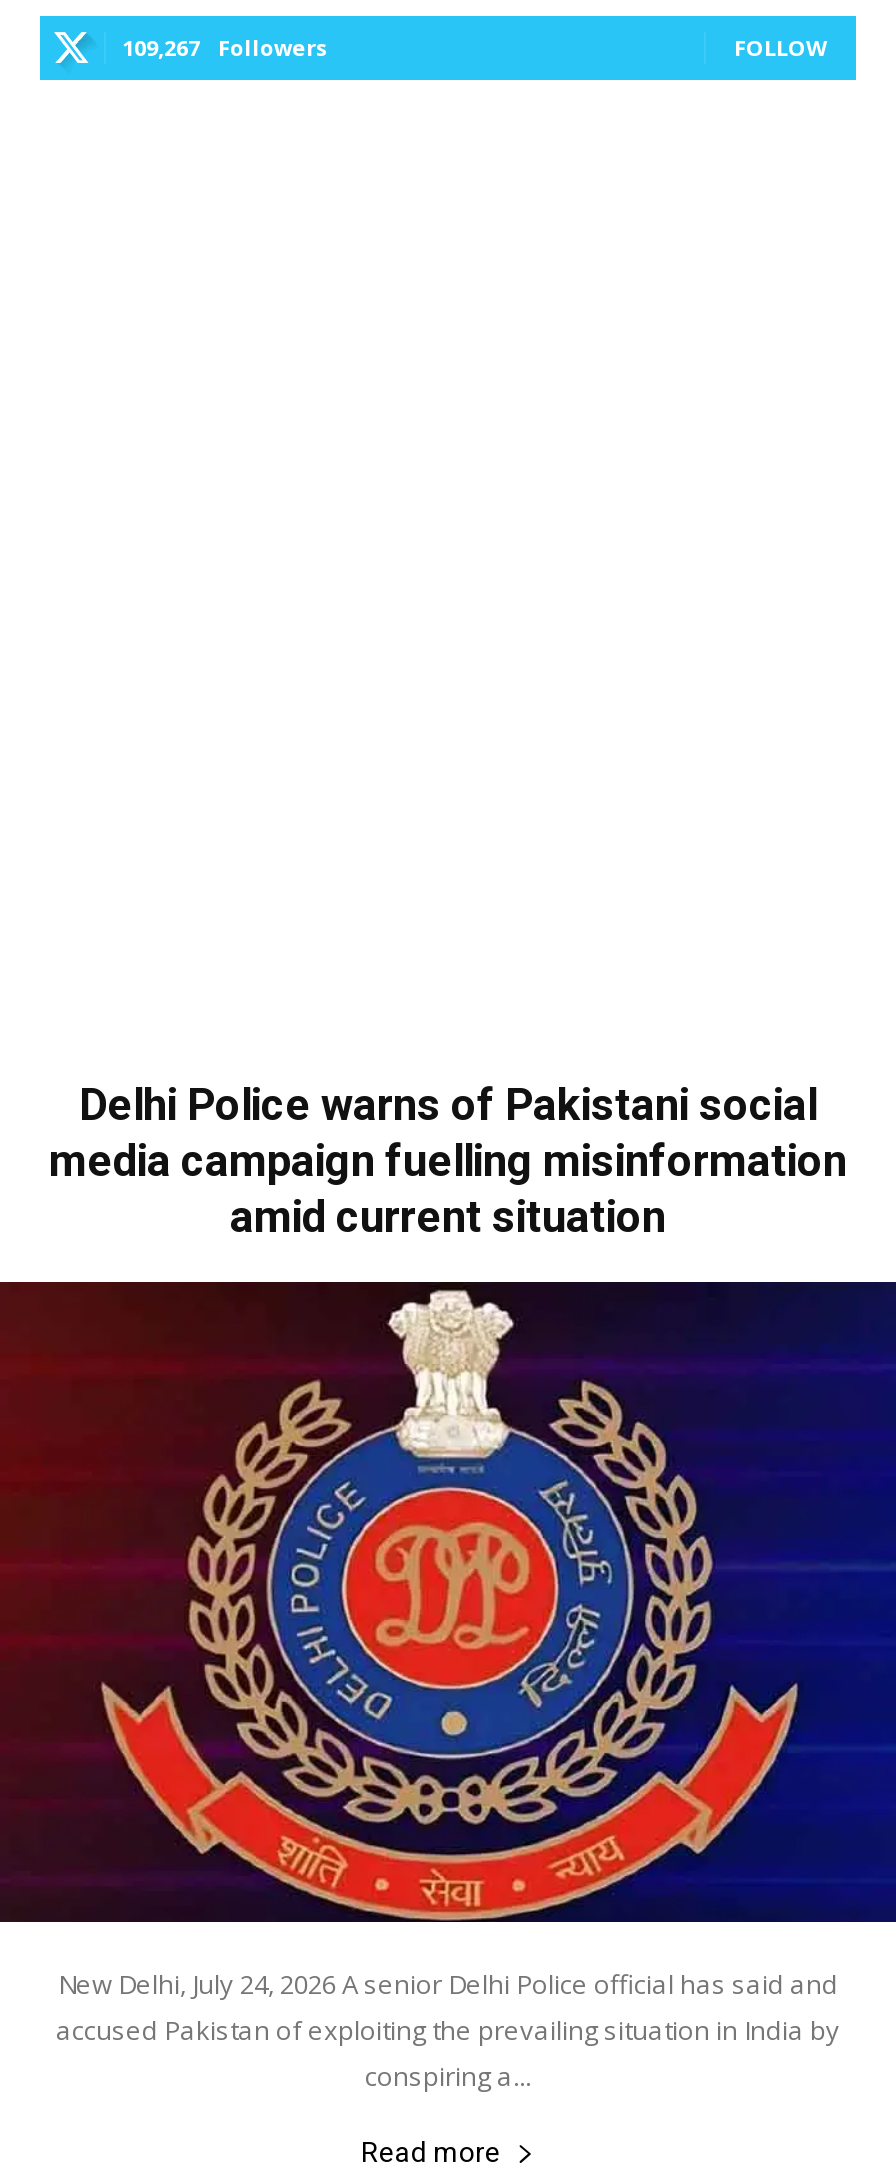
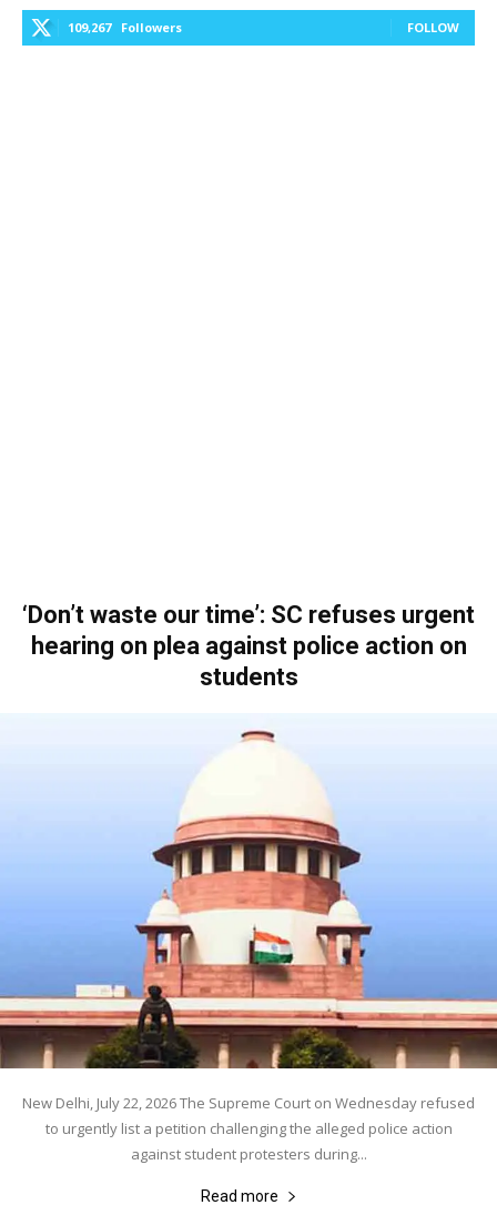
- Delhi Police warns of Pakistani social
- media campaign fuelling misinformation
- amid current situation
+ ‘Don’t waste our time’: SC refuses urgent
+ hearing on plea against police action on
+ students

- [image]
- New Delhi, July 24, 2026 A senior Delhi Police official has said and
- accused Pakistan of exploiting the prevailing situation in India by
- conspiring a...
+ [image]
+ New Delhi, July 22, 2026 The Supreme Court on Wednesday refused
+ to urgently list a petition challenging the alleged police action
+ against student protesters during...
